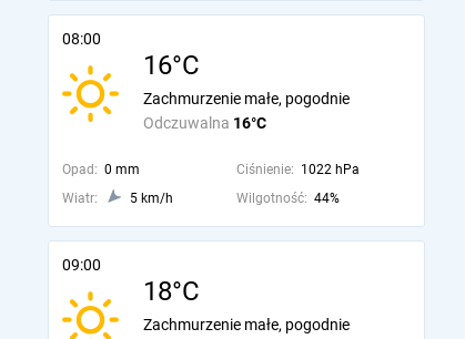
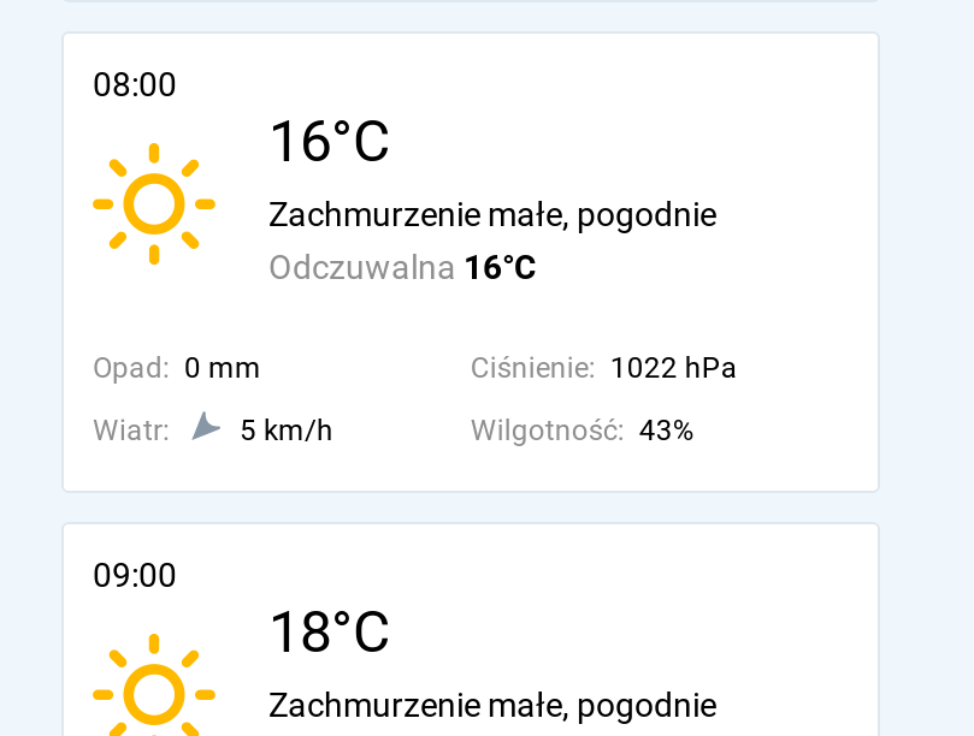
- Wilgotność: 44%
+ Wilgotność: 43%
